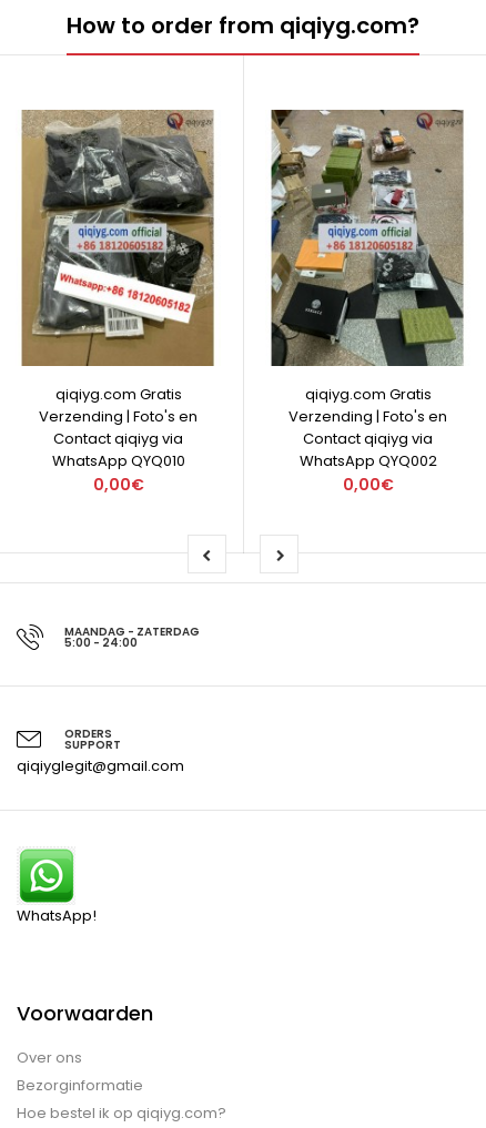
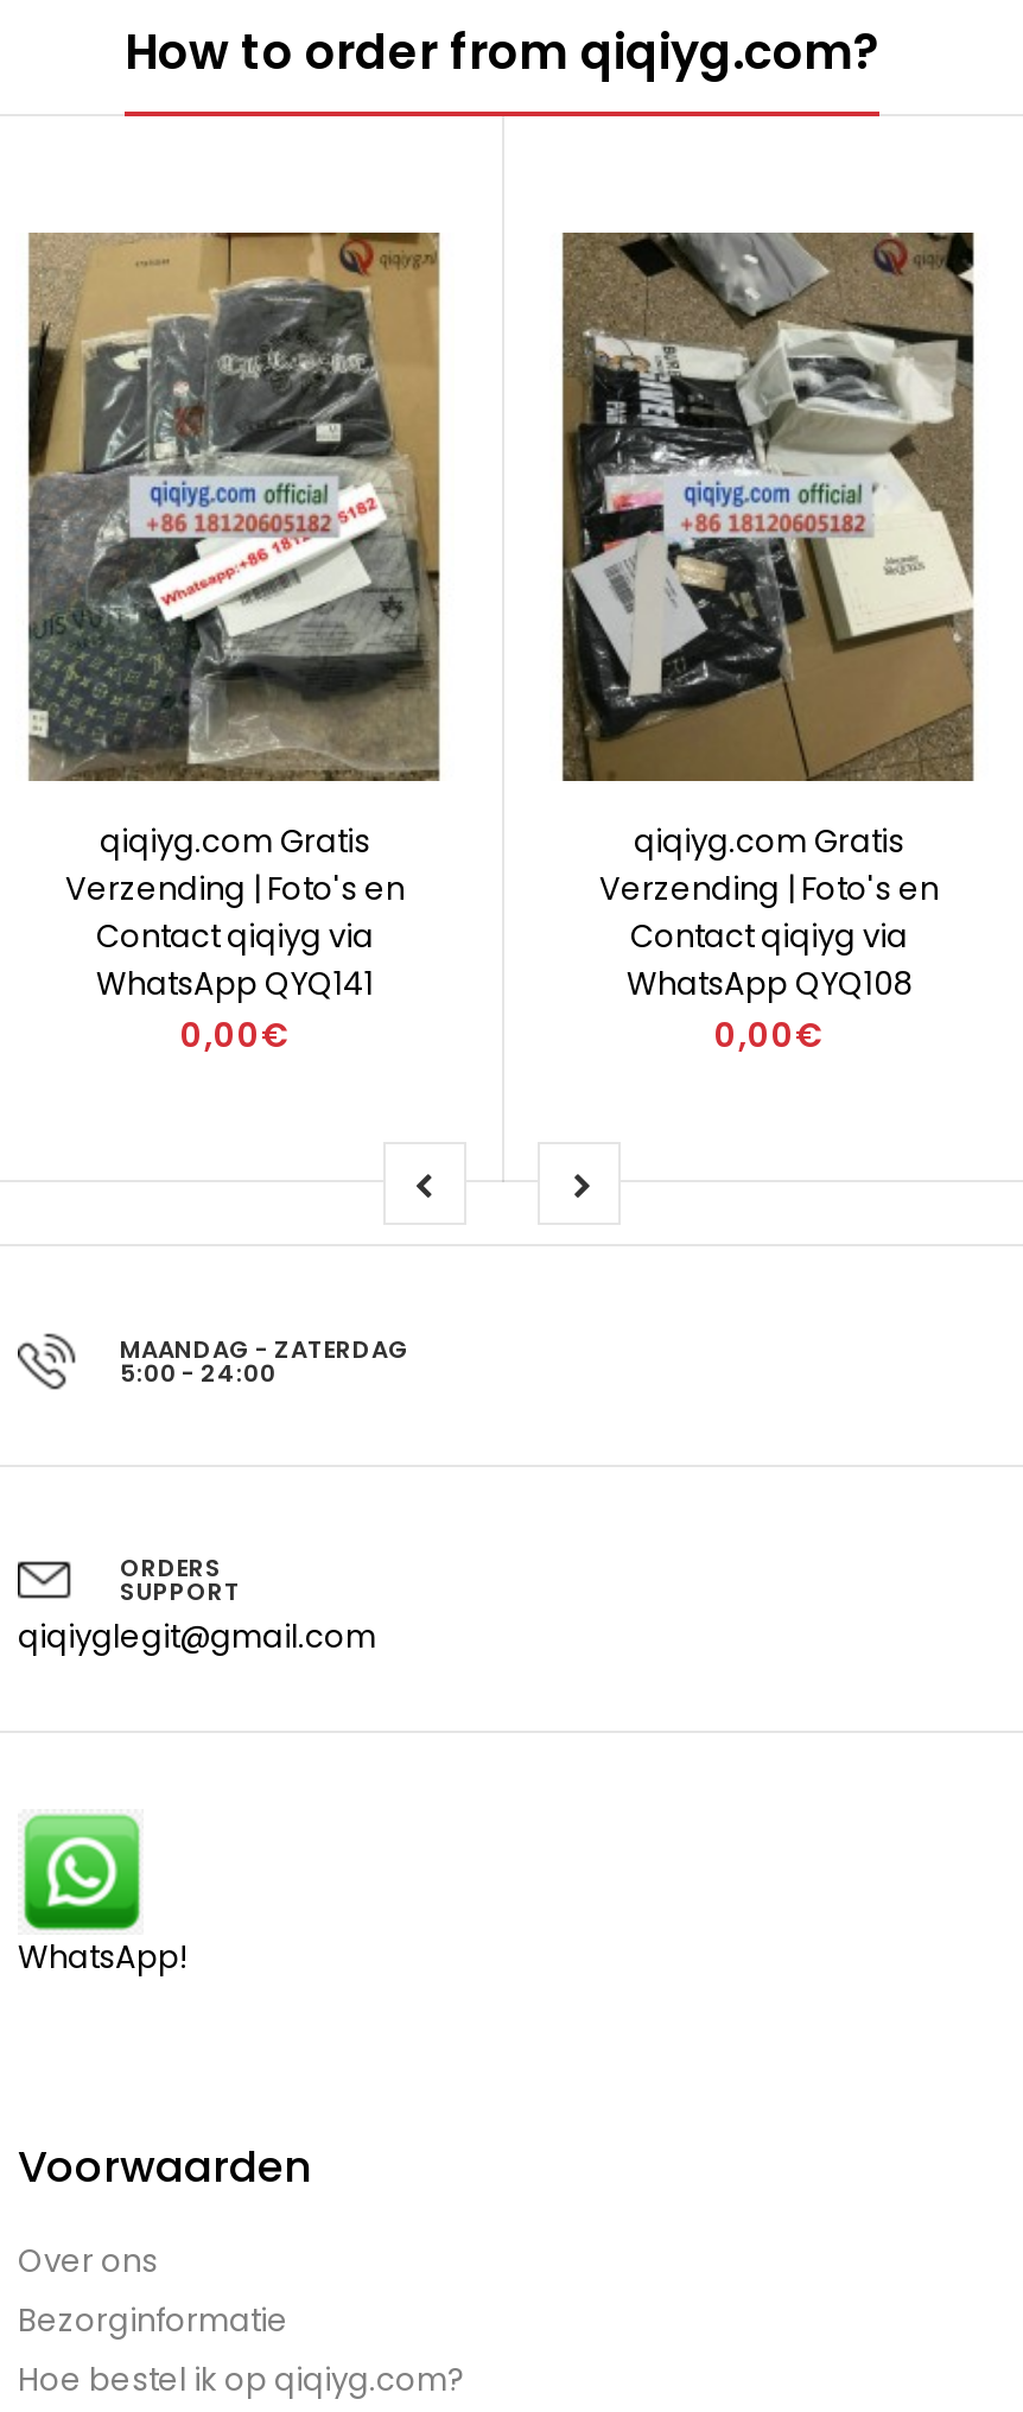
- [image]
+ [image]

- [image]
+ [image]

- WhatsApp QYQ010
+ WhatsApp QYQ141

- WhatsApp QYQ002
+ WhatsApp QYQ108
